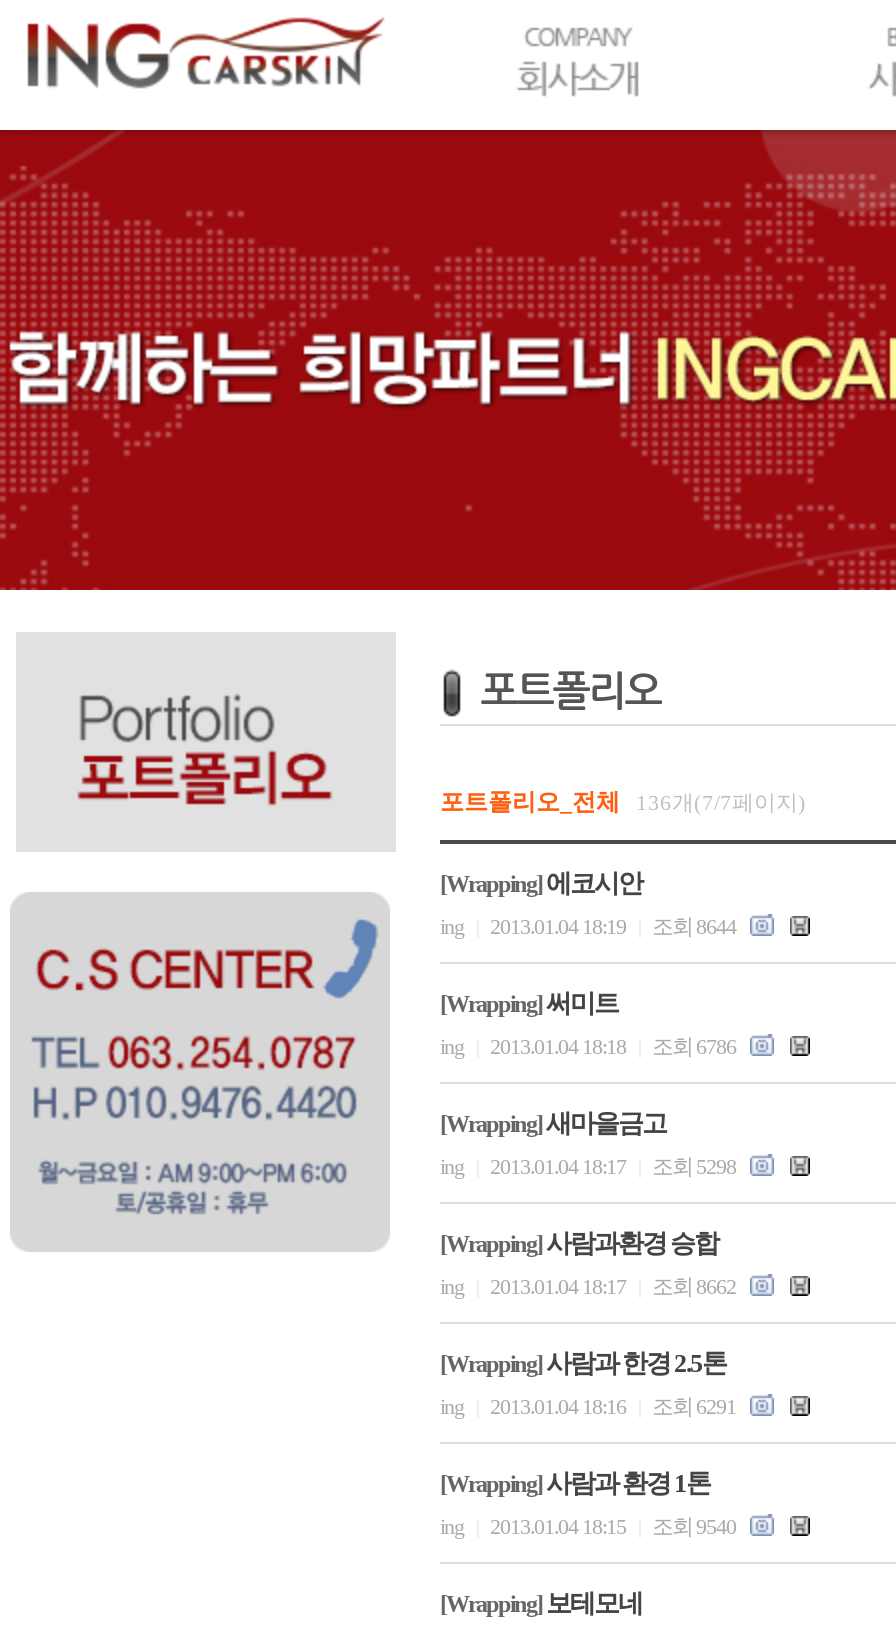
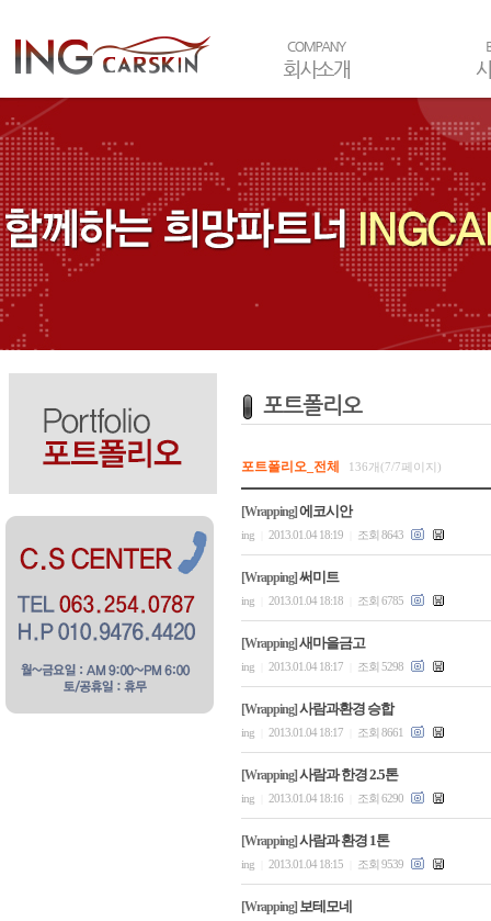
- ing 2013.01.04 18:19 조회 8644
+ ing 2013.01.04 18:19 조회 8643

- ing 2013.01.04 18:18 조회 6786
+ ing 2013.01.04 18:18 조회 6785

- ing 2013.01.04 18:17 조회 8662
+ ing 2013.01.04 18:17 조회 8661

- ing 2013.01.04 18:16 조회 6291
+ ing 2013.01.04 18:16 조회 6290

- ing 2013.01.04 18:15 조회 9540
+ ing 2013.01.04 18:15 조회 9539
